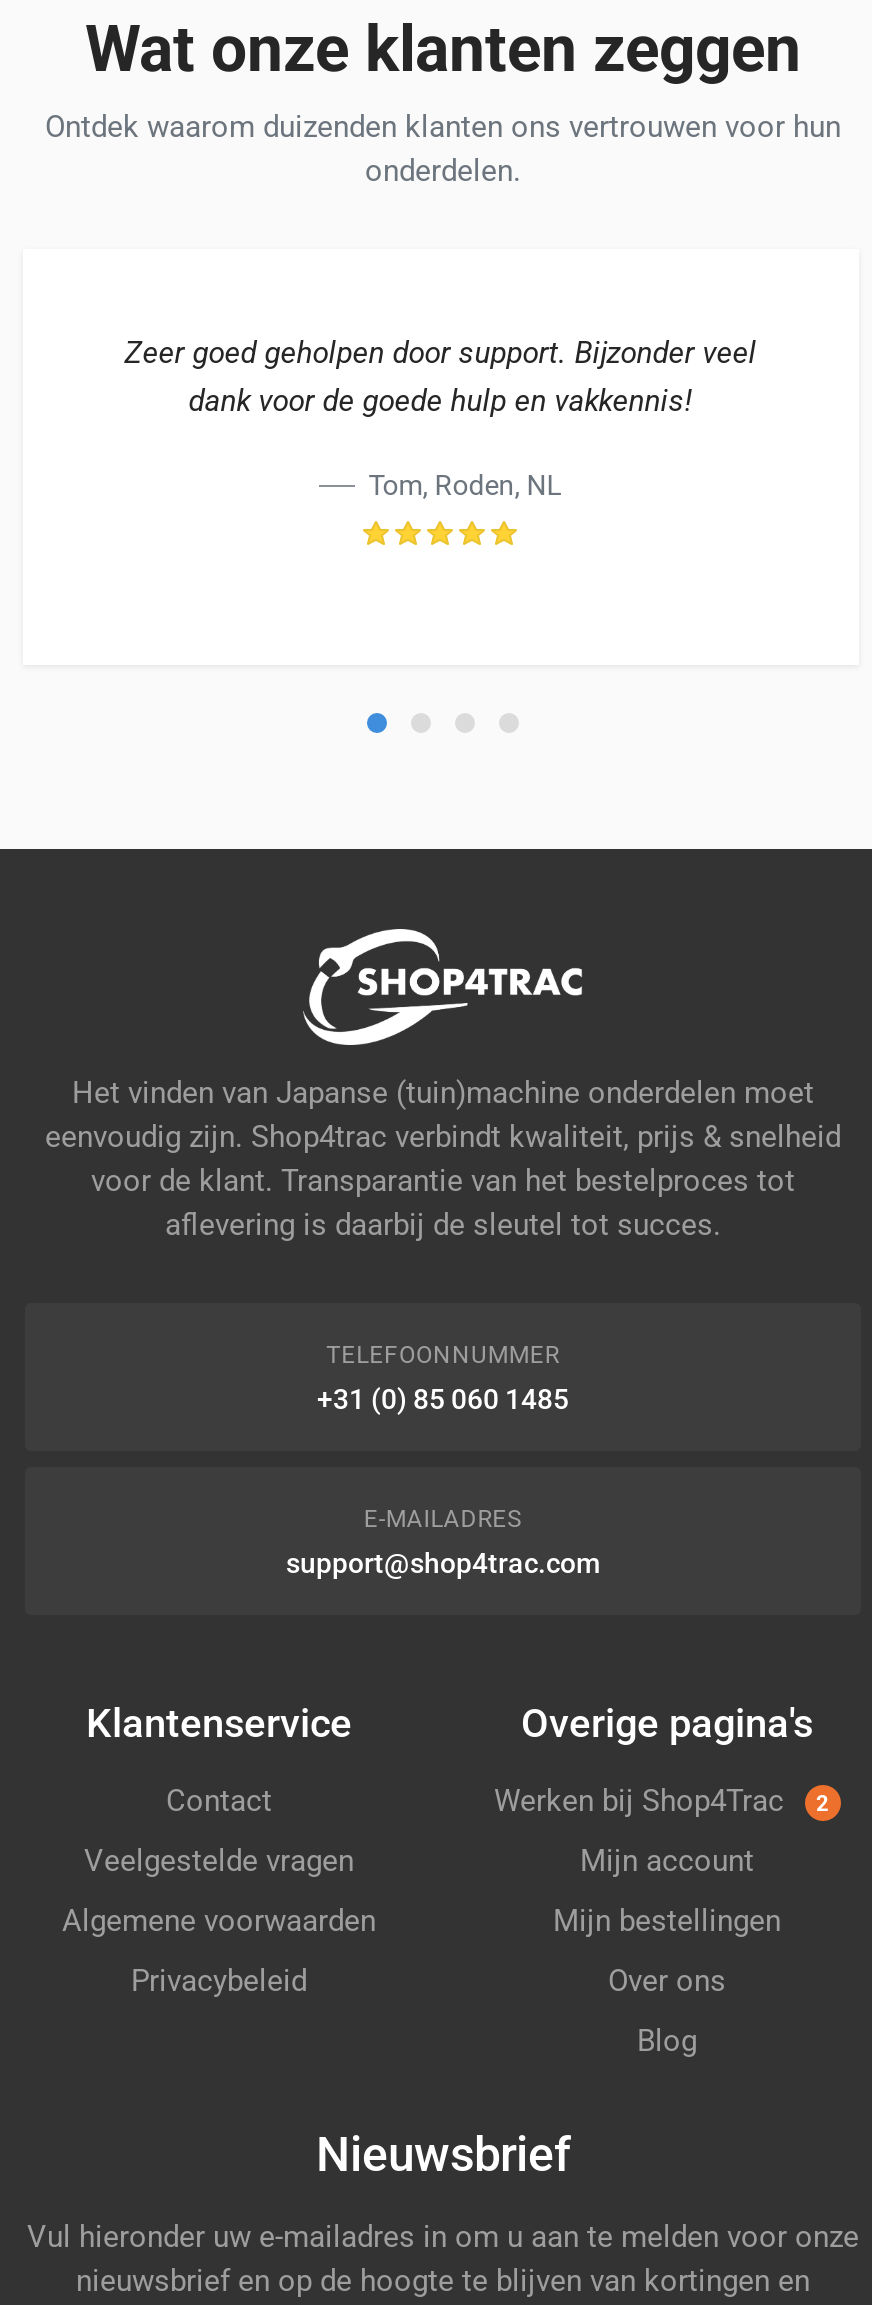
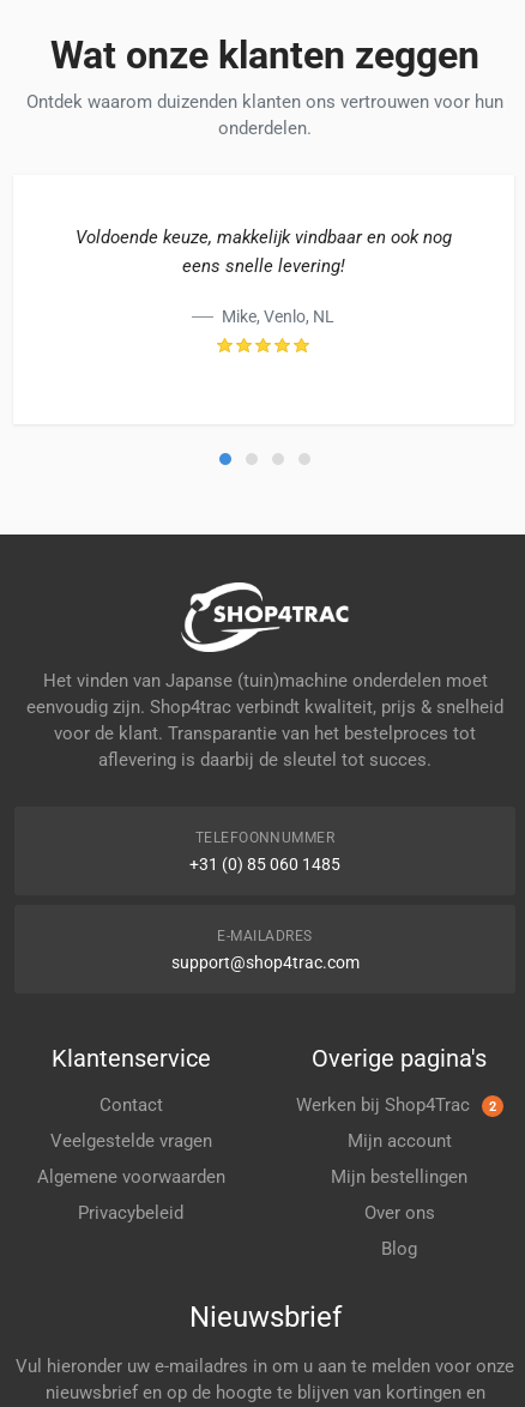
- Zeer goed geholpen door support. Bijzonder veel
- dank voor de goede hulp en vakkennis!
+ Voldoende keuze, makkelijk vindbaar en ook nog
+ eens snelle levering!

- Tom, Roden, NL
+ Mike, Venlo, NL
